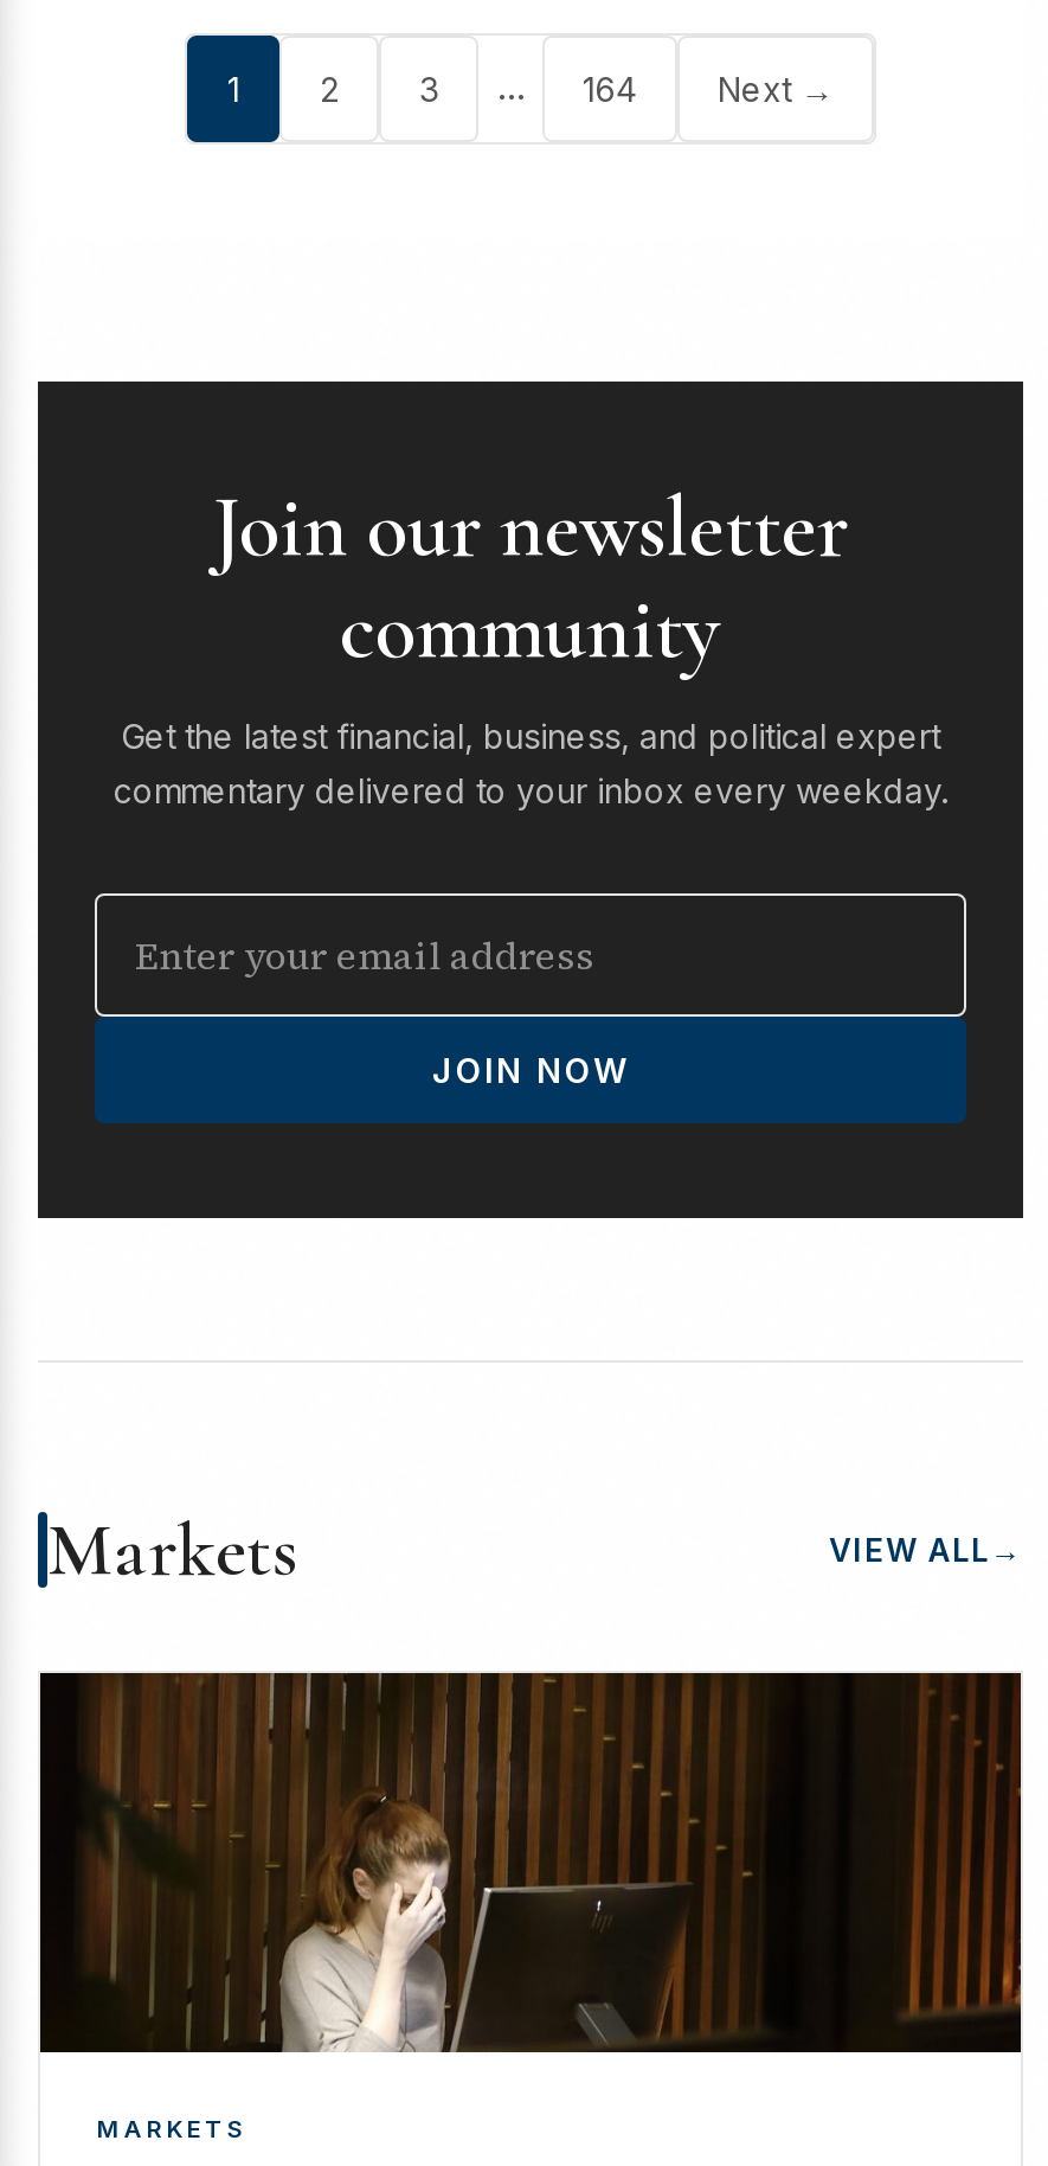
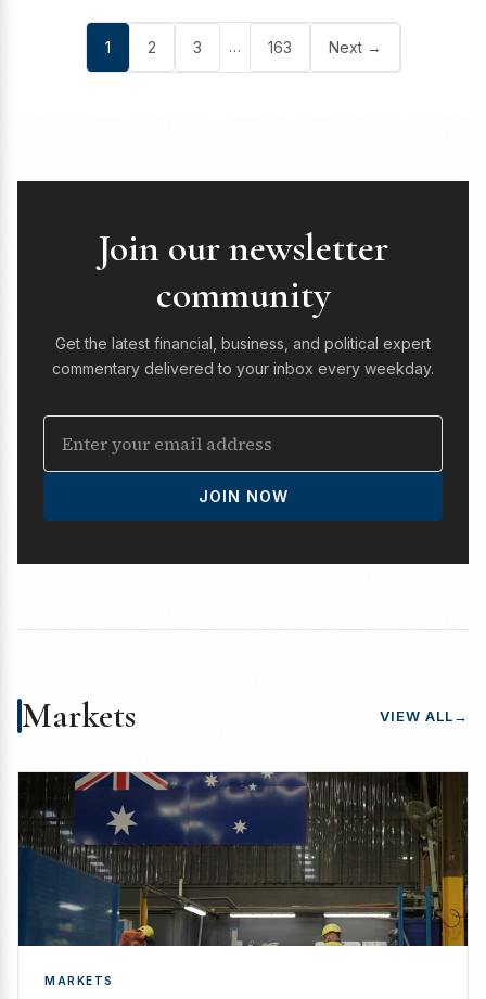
- 164
+ 163

- [image]
+ [image]
